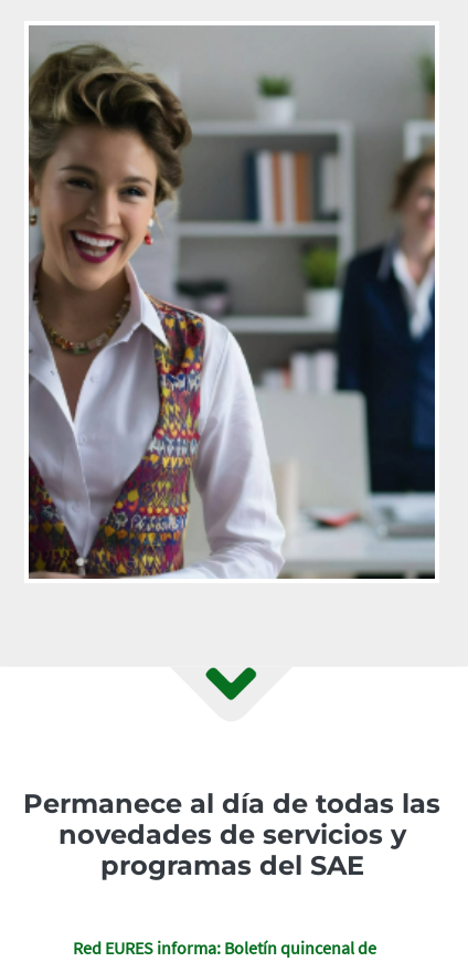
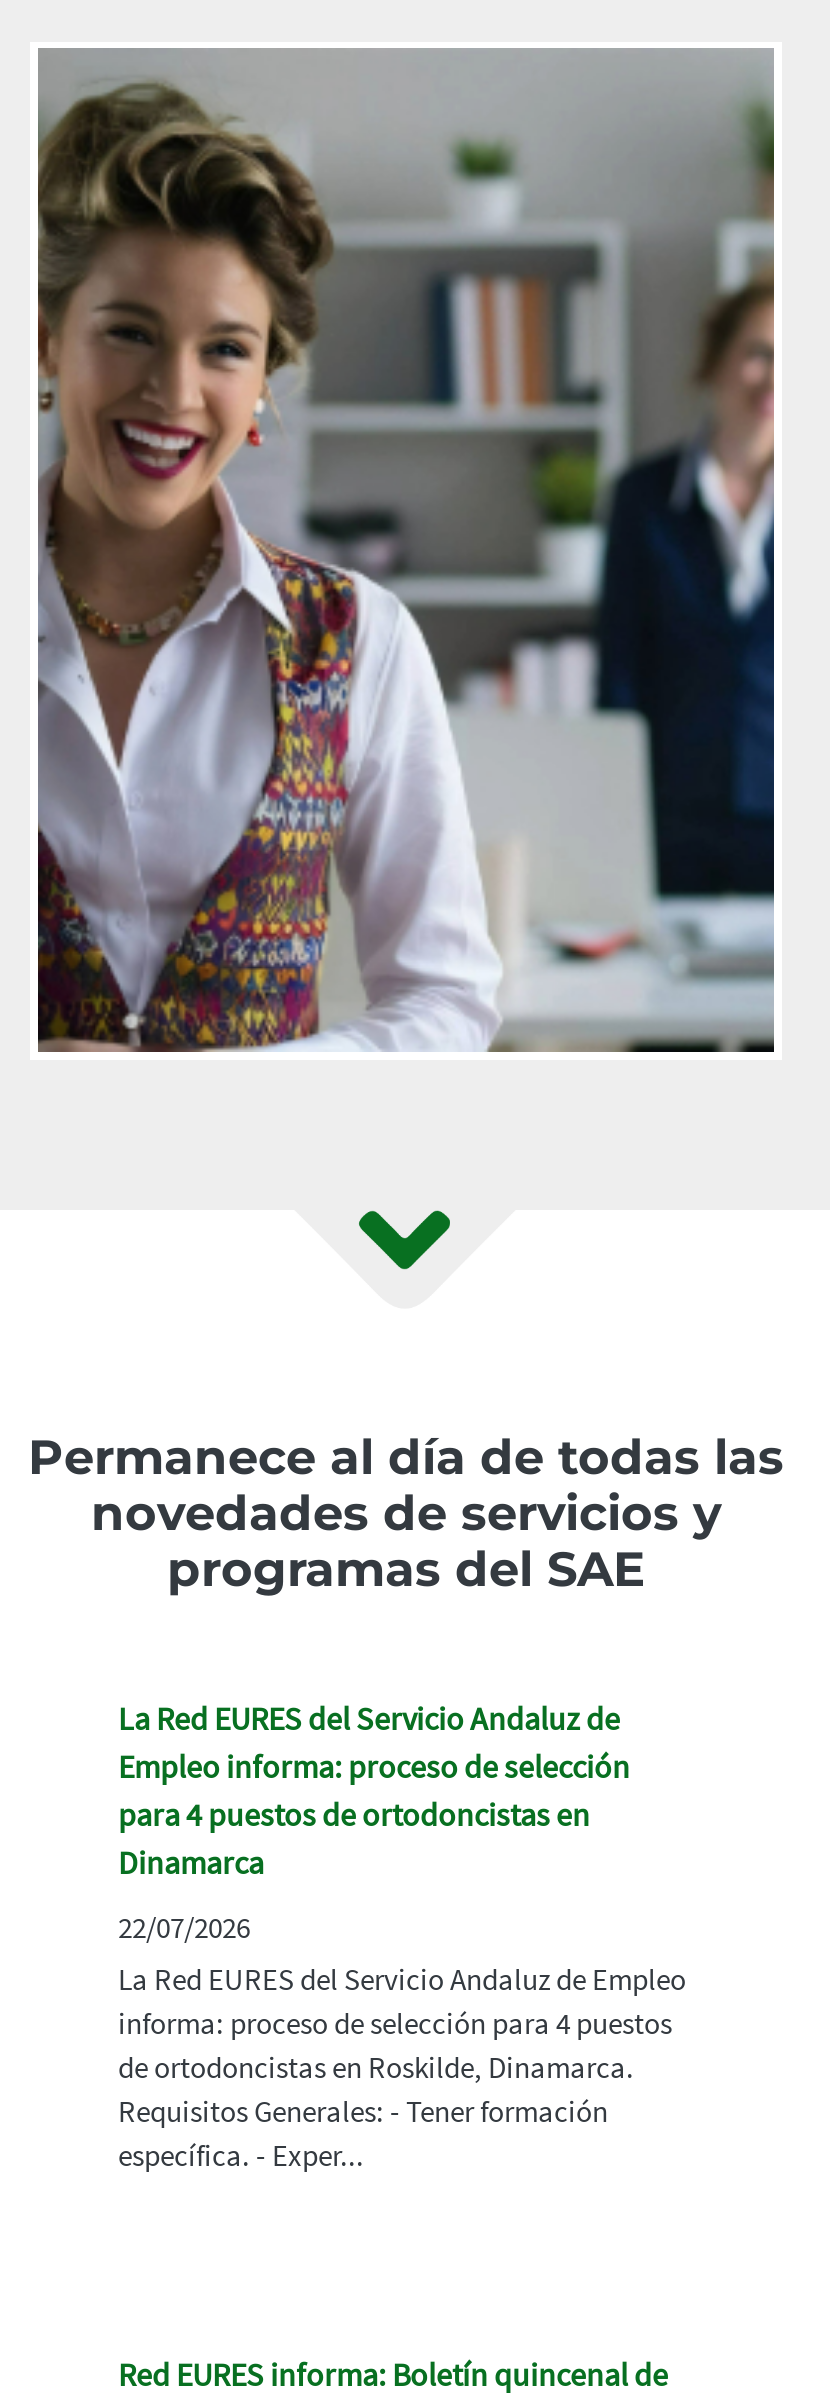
+ La Red EURES del Servicio Andaluz de
+ Empleo informa: proceso de selección
+ para 4 puestos de ortodoncistas en
+ Dinamarca
+ 22/07/2026
+ La Red EURES del Servicio Andaluz de Empleo
+ informa: proceso de selección para 4 puestos
+ de ortodoncistas en Roskilde, Dinamarca.
+ Requisitos Generales: - Tener formación
+ específica. - Exper...
